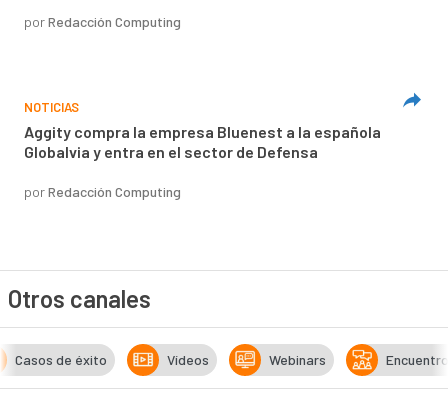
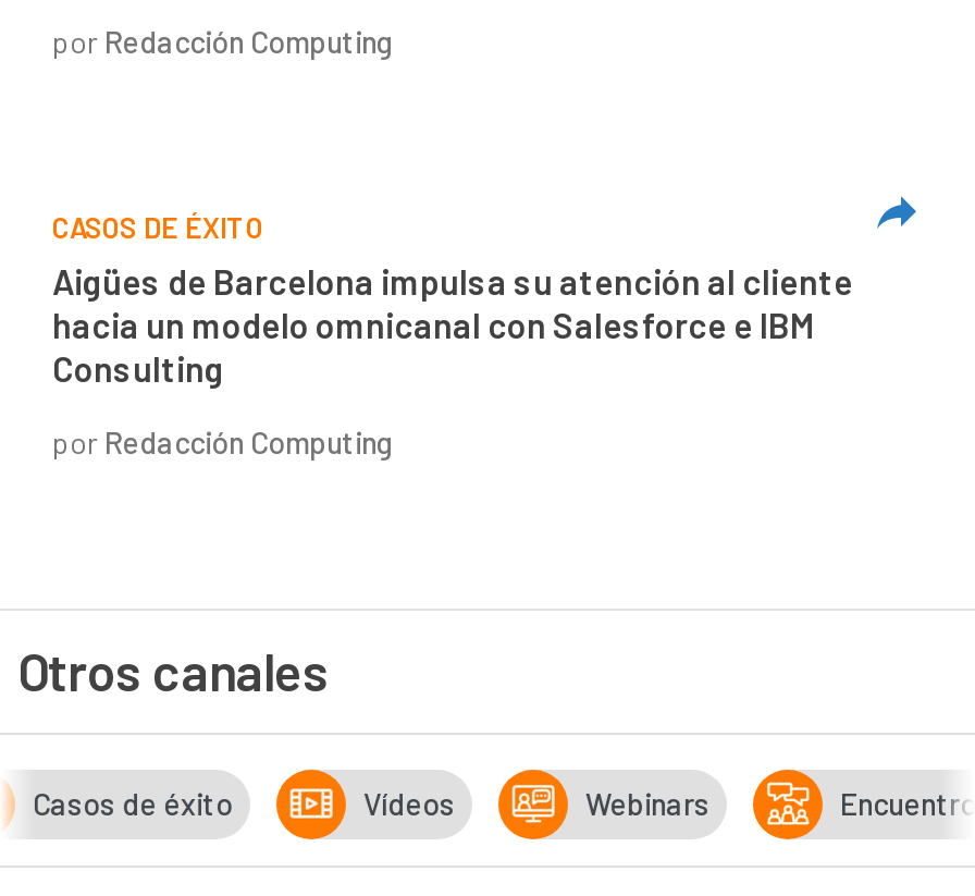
- NOTICIAS
- Aggity compra la empresa Bluenest a la española
- Globalvia y entra en el sector de Defensa
+ CASOS DE ÉXITO
+ Aigües de Barcelona impulsa su atención al cliente
+ hacia un modelo omnicanal con Salesforce e IBM
+ Consulting
